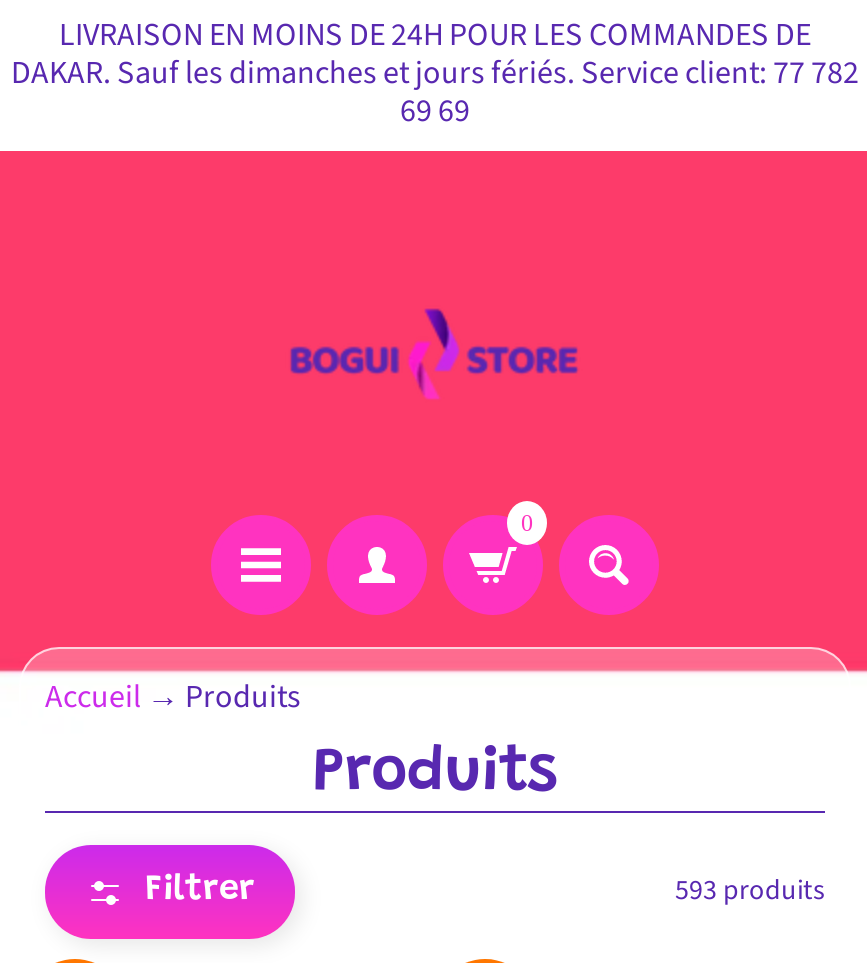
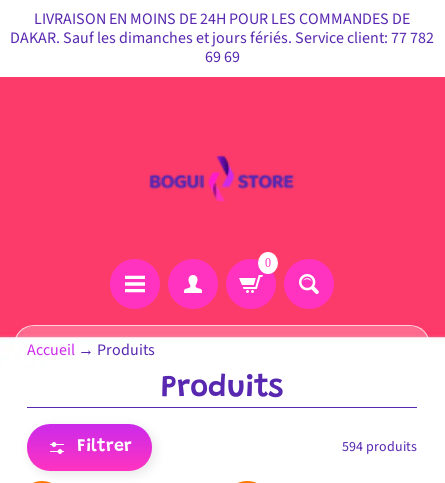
- 593 produits
+ 594 produits
